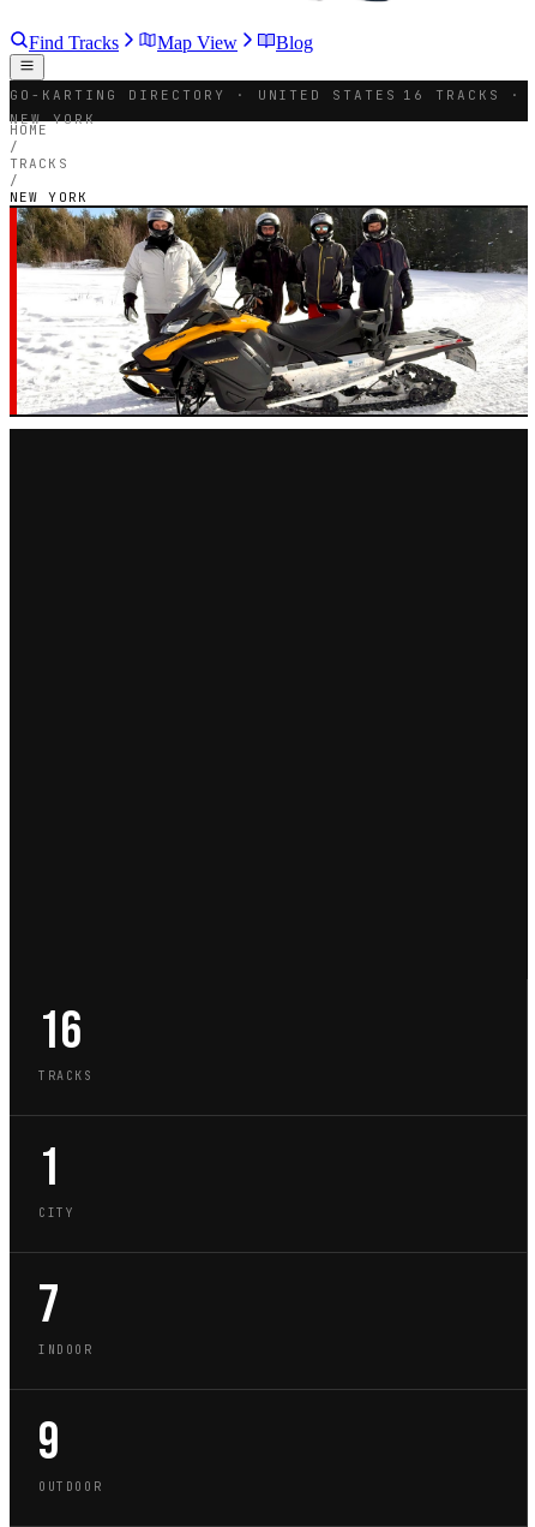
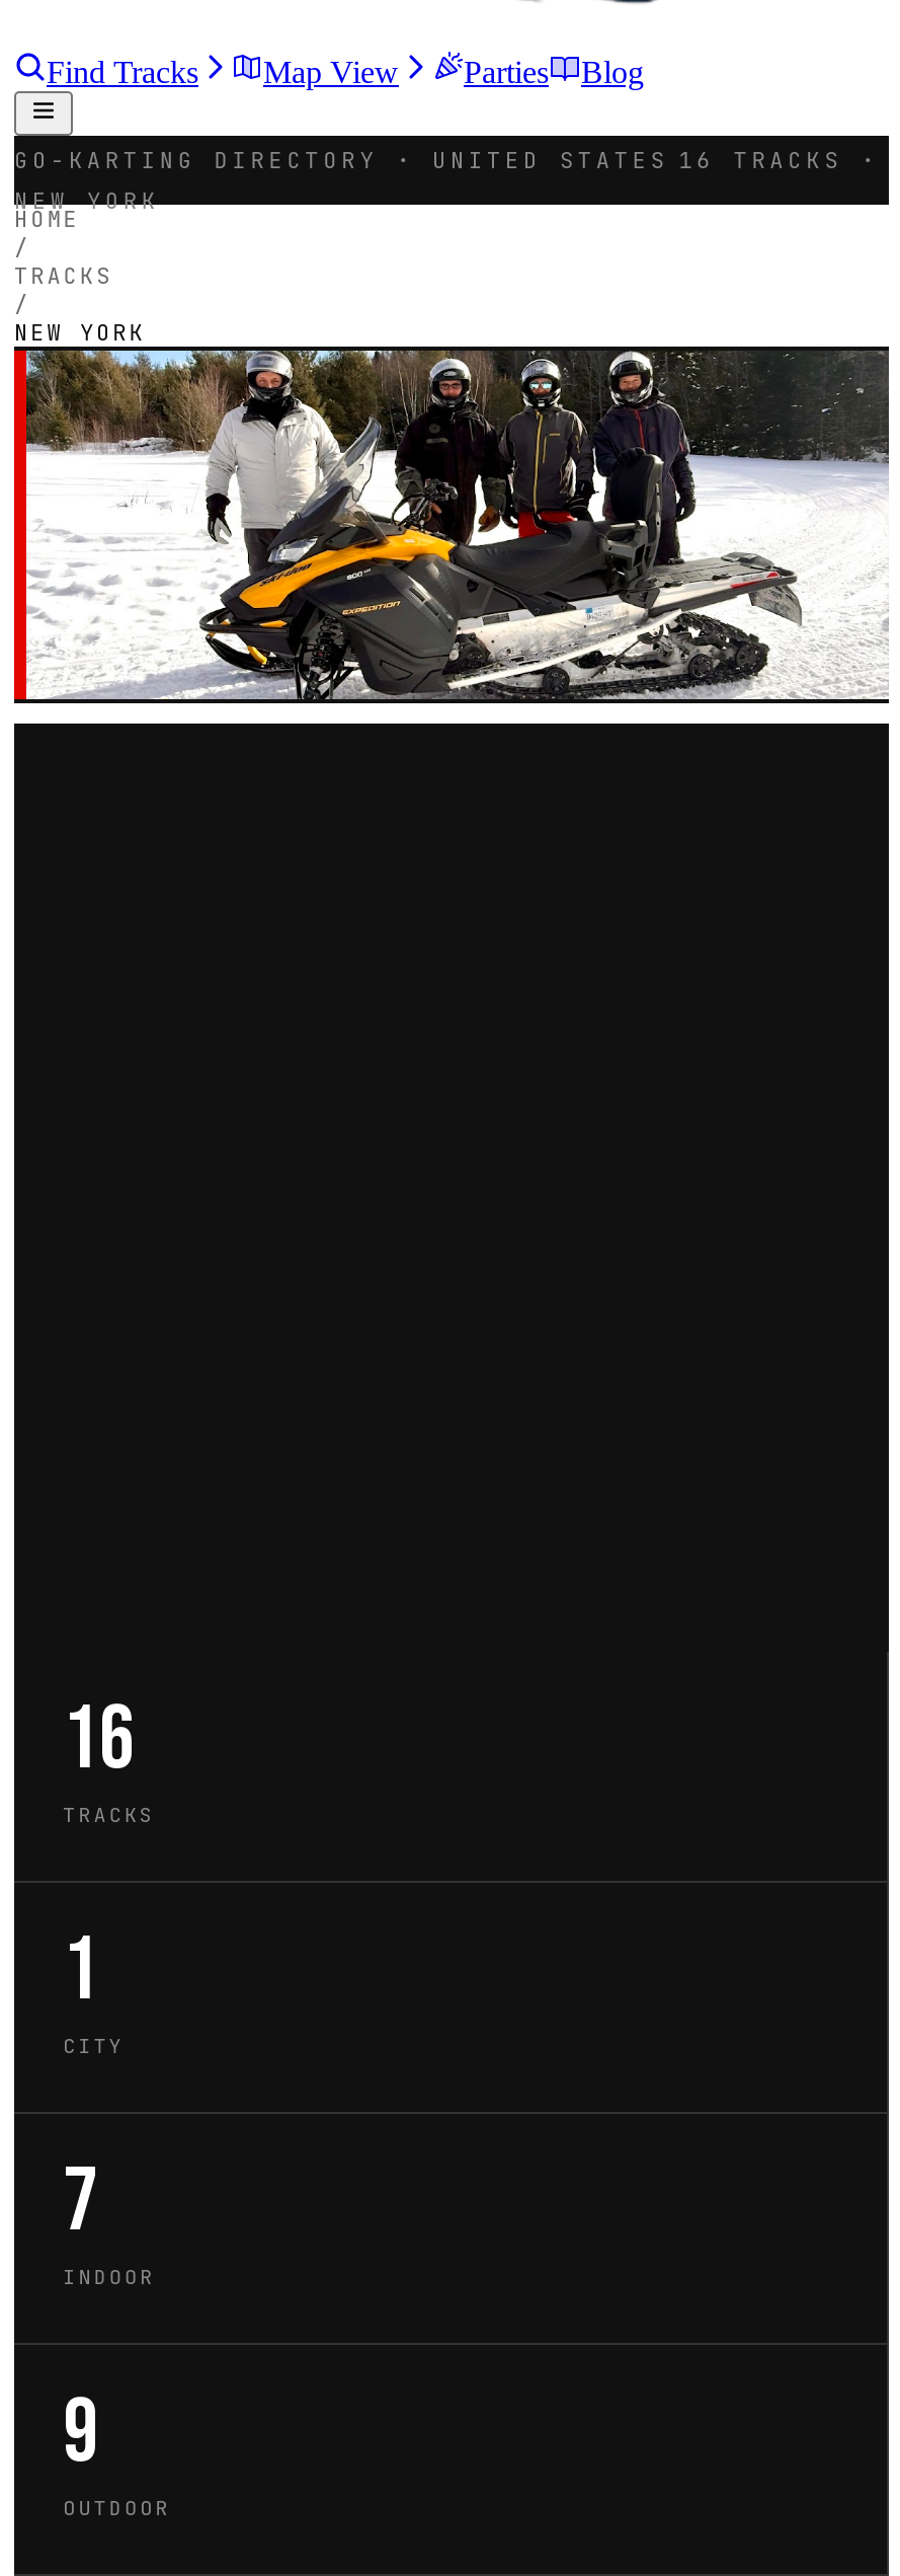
+ Parties
